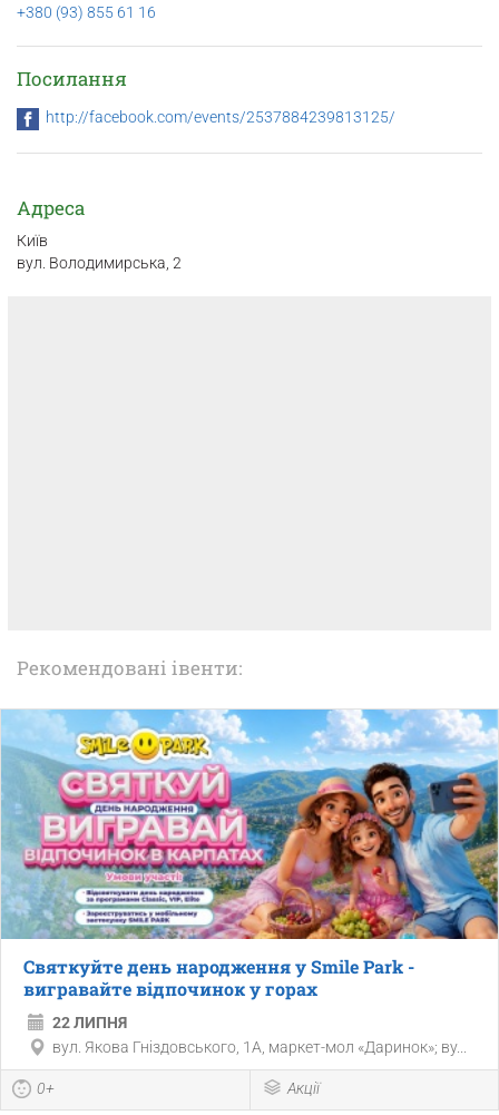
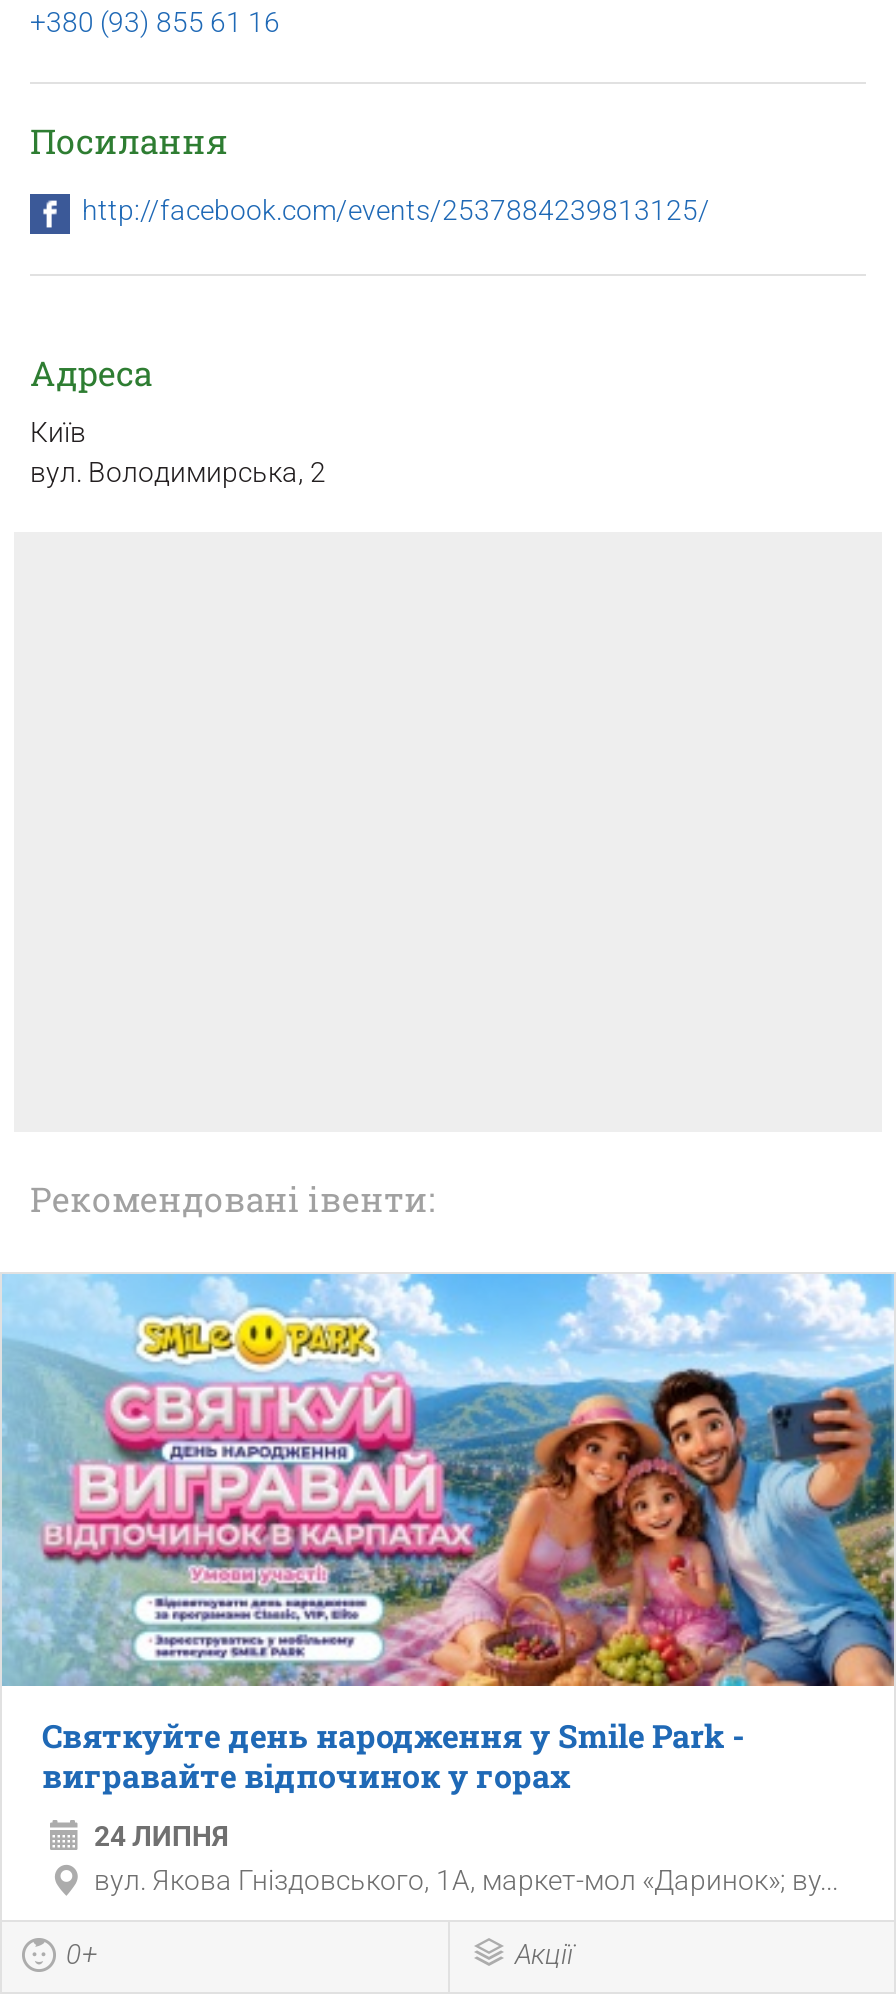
- 22 ЛИПНЯ
+ 24 ЛИПНЯ
